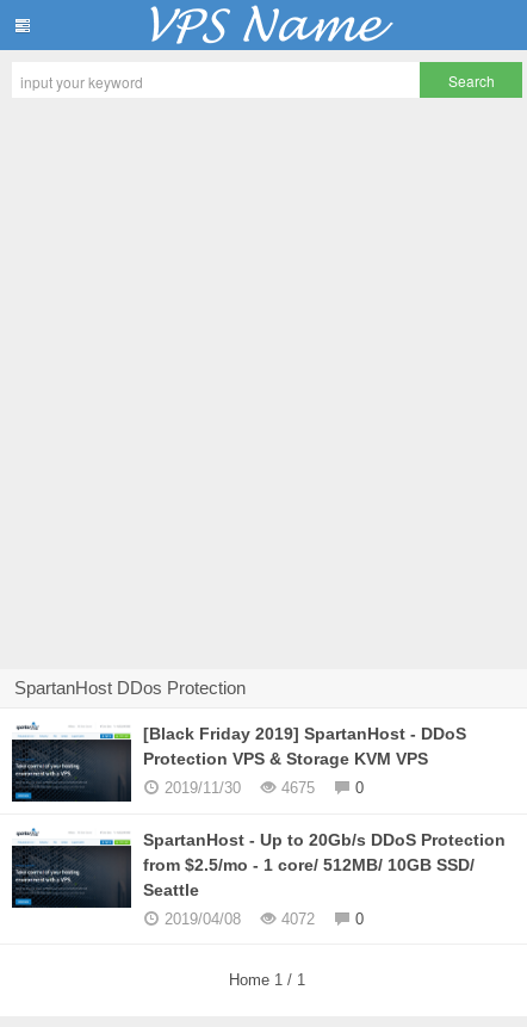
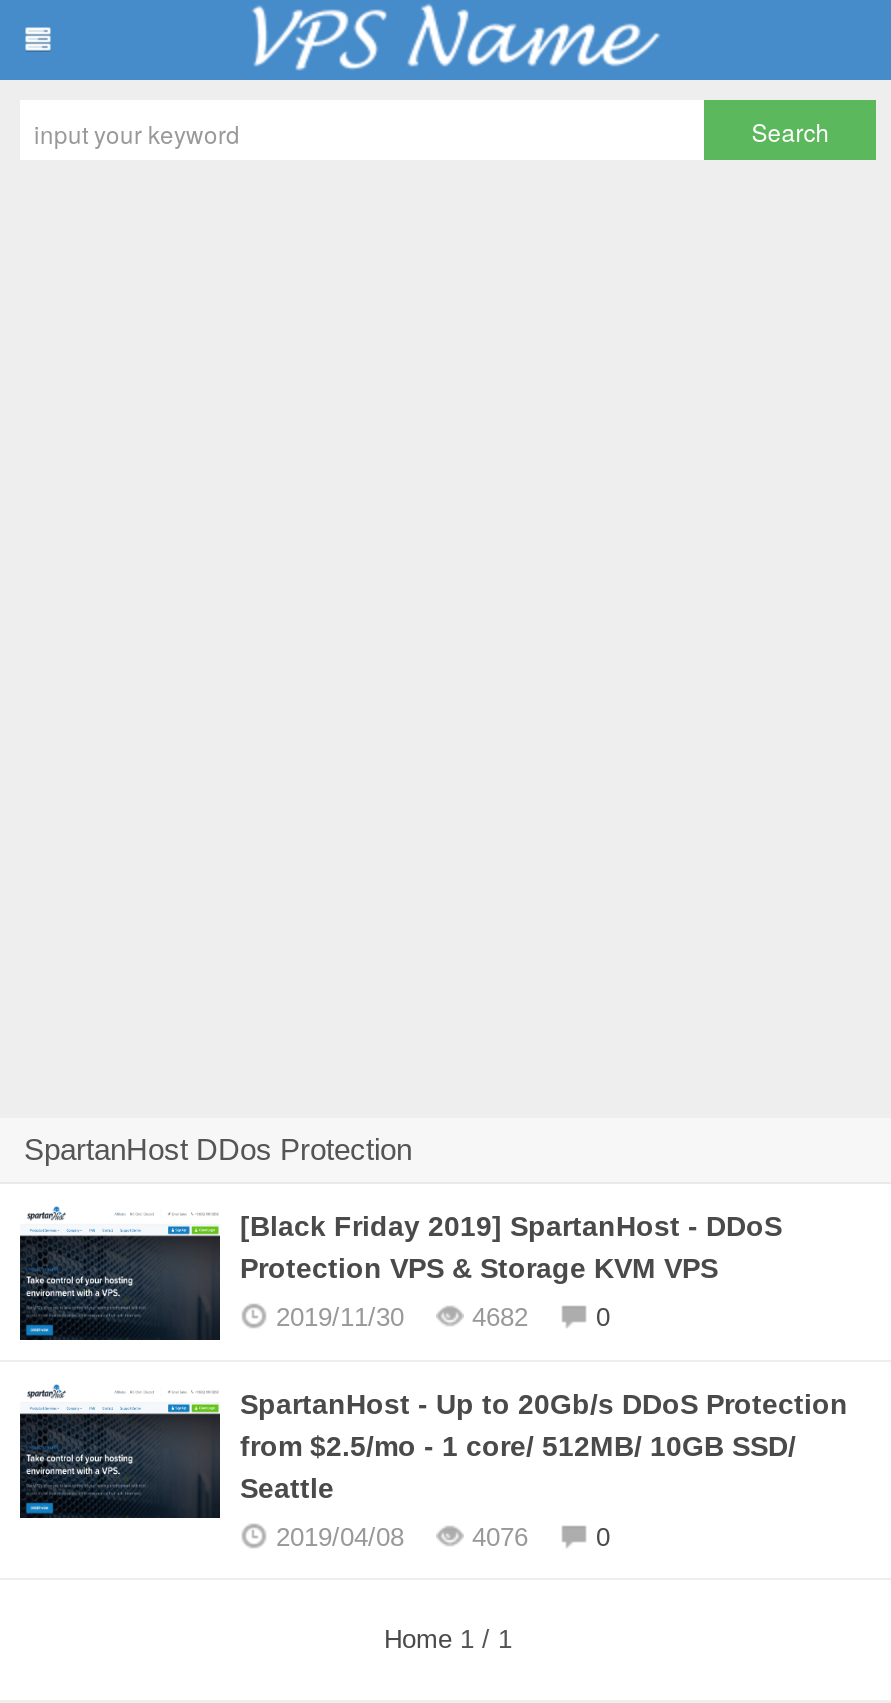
- 2019/11/30 4675
+ 2019/11/30 4682

- 2019/04/08 4072
+ 2019/04/08 4076
